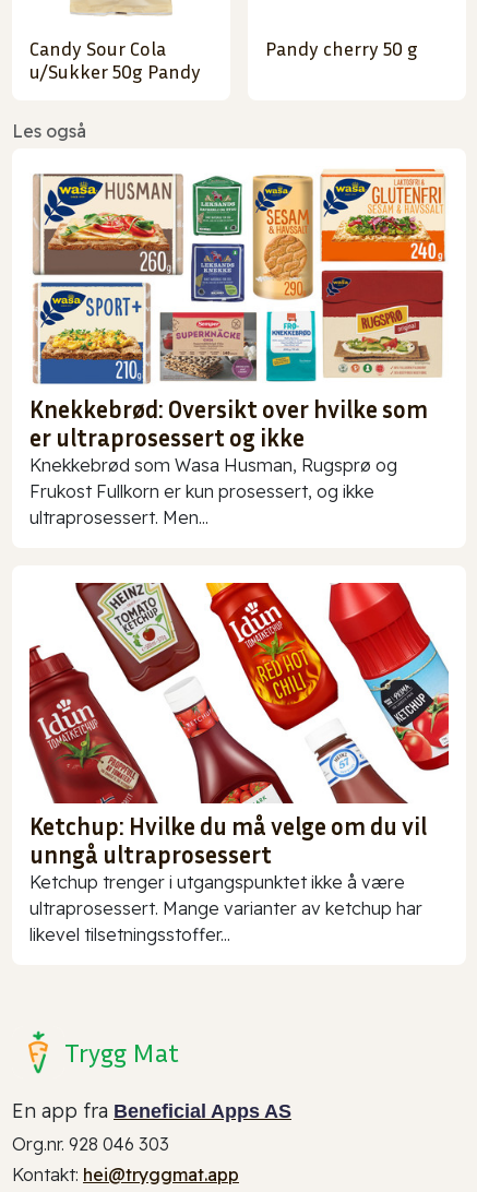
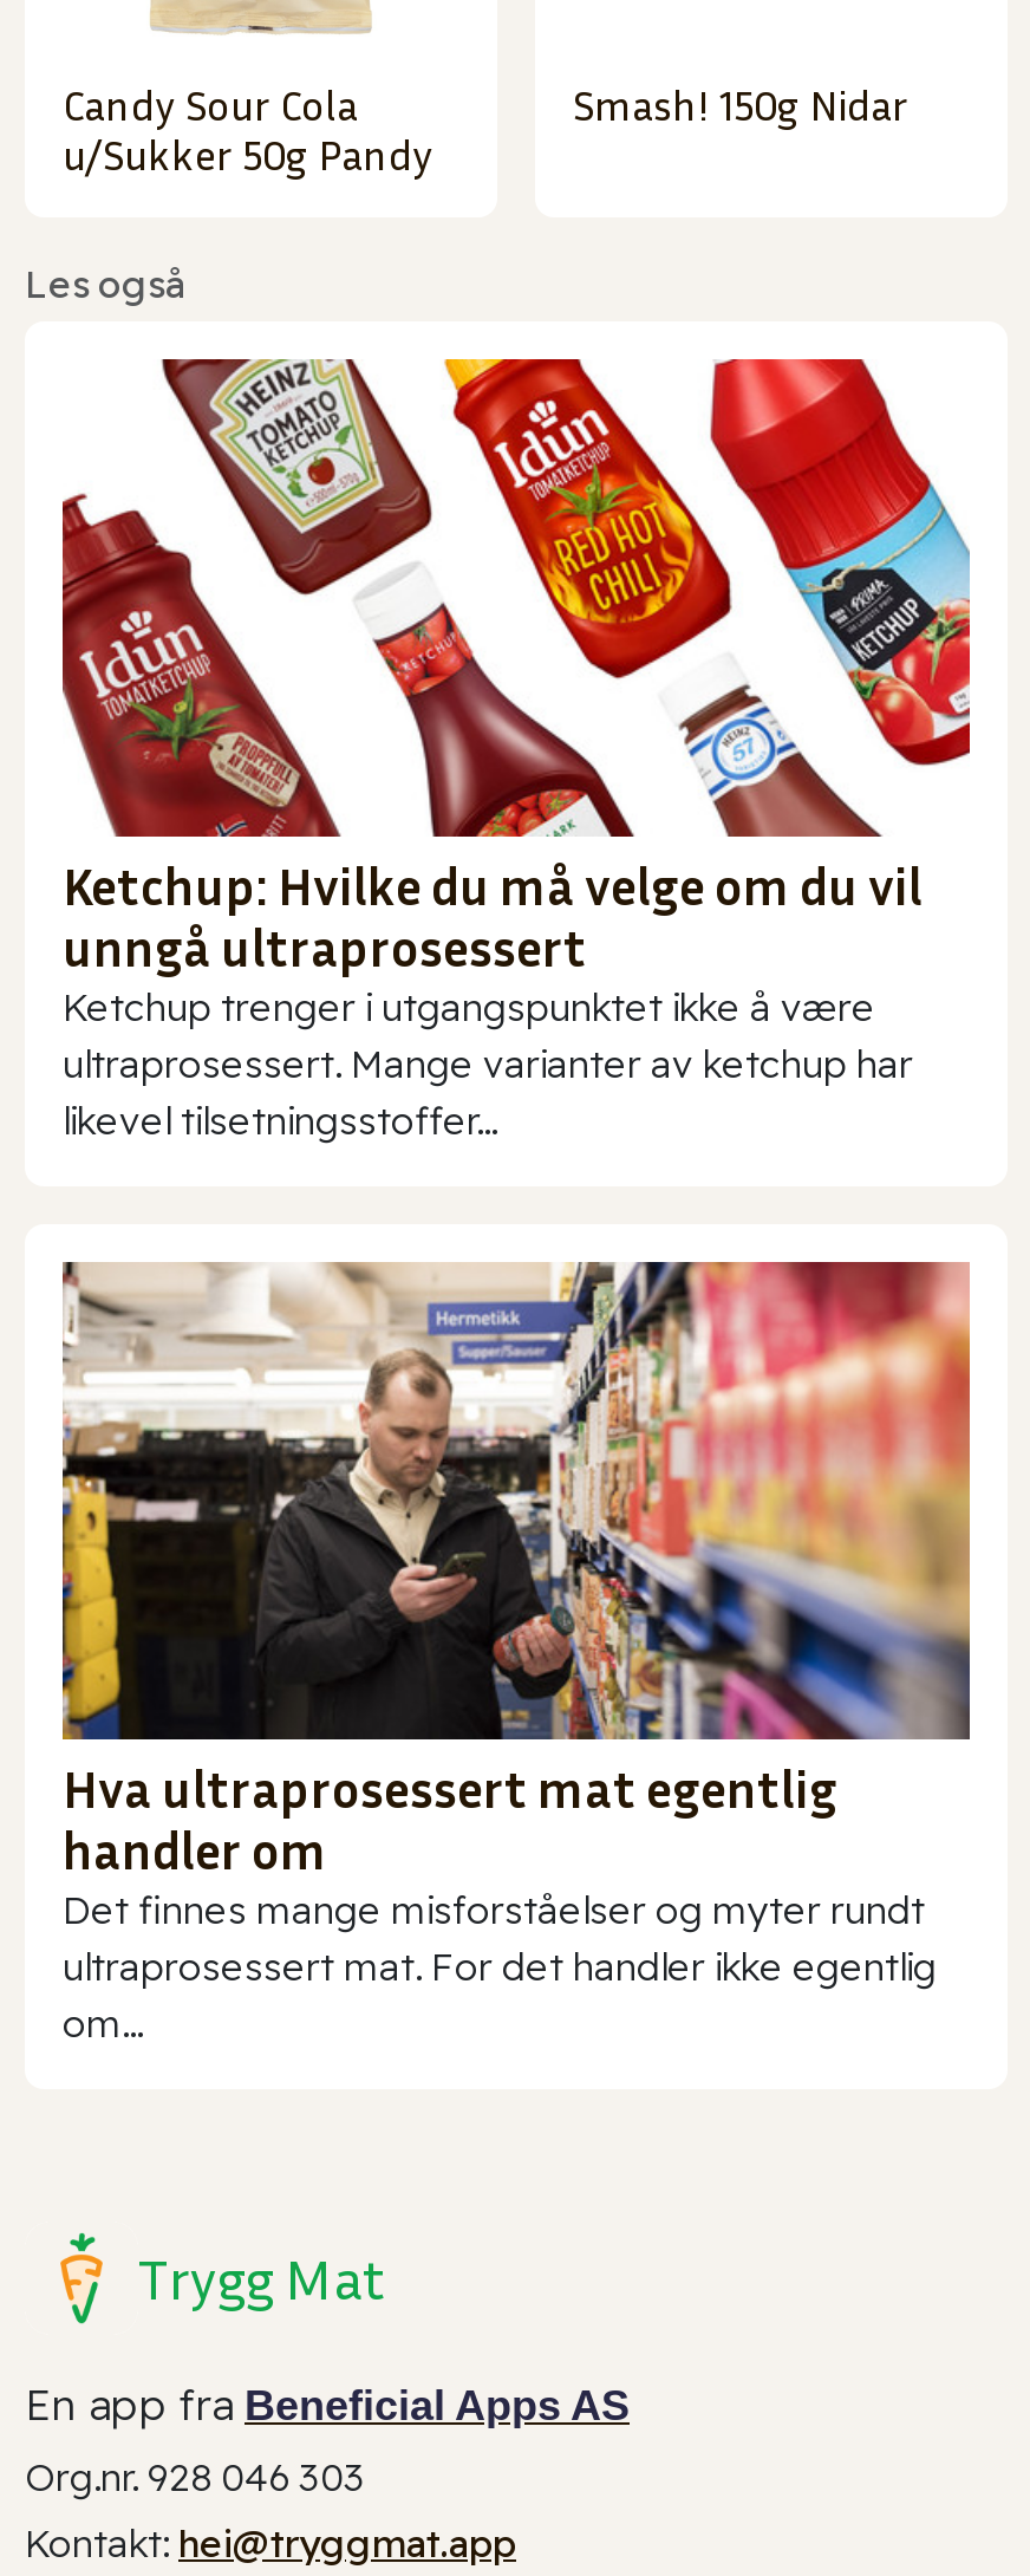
- Pandy cherry 50 g
+ Smash! 150g Nidar

- [image]
- Knekkebrød: Oversikt over hvilke som
- er ultraprosessert og ikke
- Knekkebrød som Wasa Husman, Rugsprø og
- Frukost Fullkorn er kun prosessert, og ikke
- ultraprosessert. Men...

moved up: [image] | Ketchup: Hvilke du må velge om du vil | unngå ultraprosessert | Ketchup trenger i utgangspunktet ikke å være | ultraprosessert. Mange varianter av ketchup har | likevel tilsetningsstoffer...

+ [image]
+ Hva ultraprosessert mat egentlig
+ handler om
+ Det finnes mange misforståelser og myter rundt
+ ultraprosessert mat. For det handler ikke egentlig
+ om...
